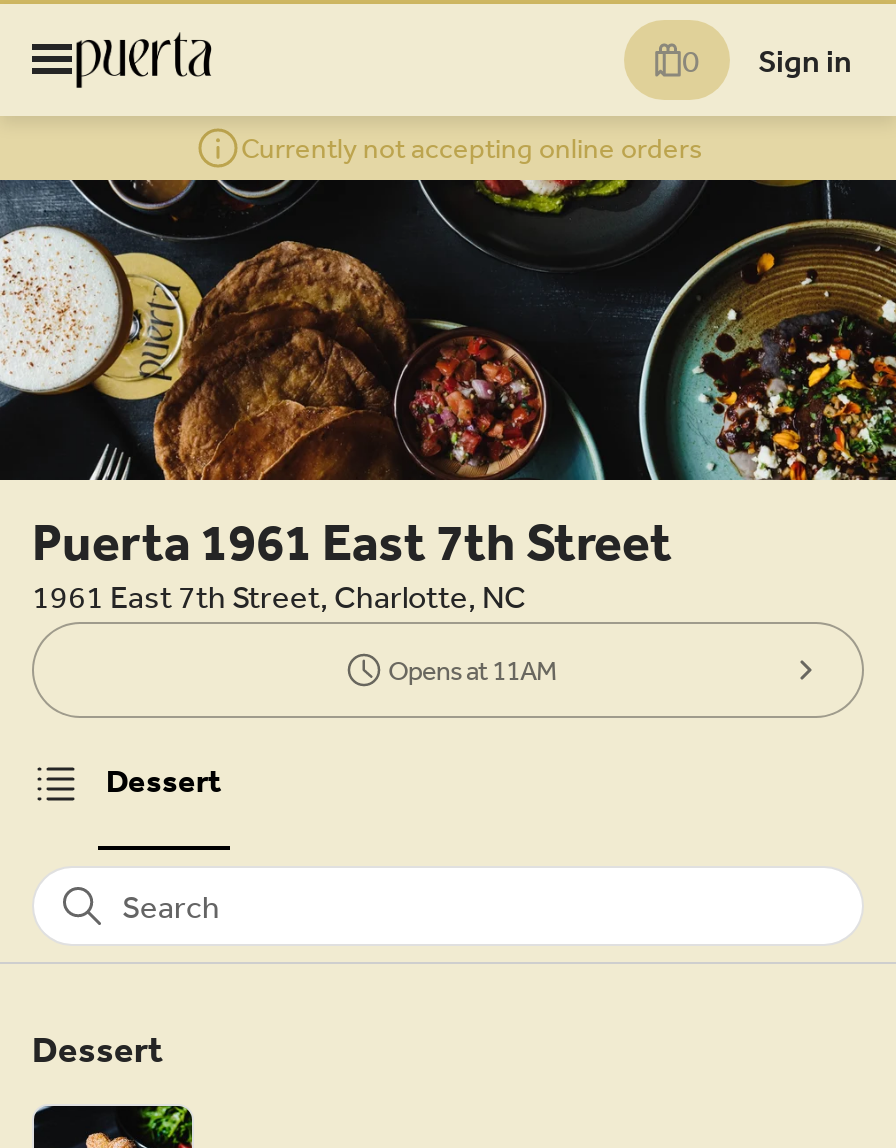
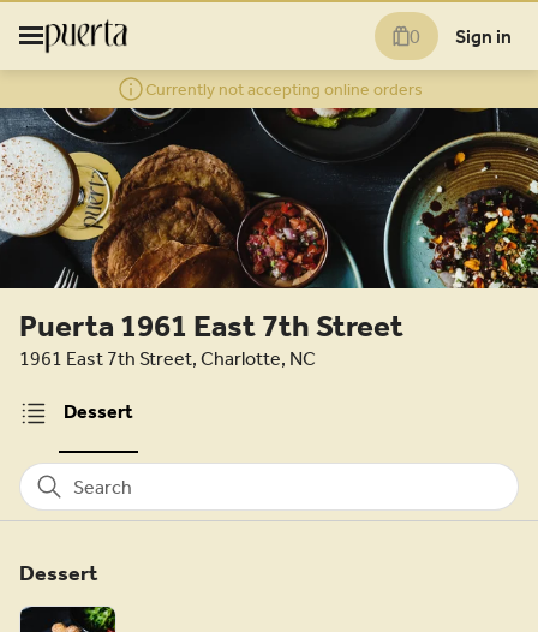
- Opens at 11AM
